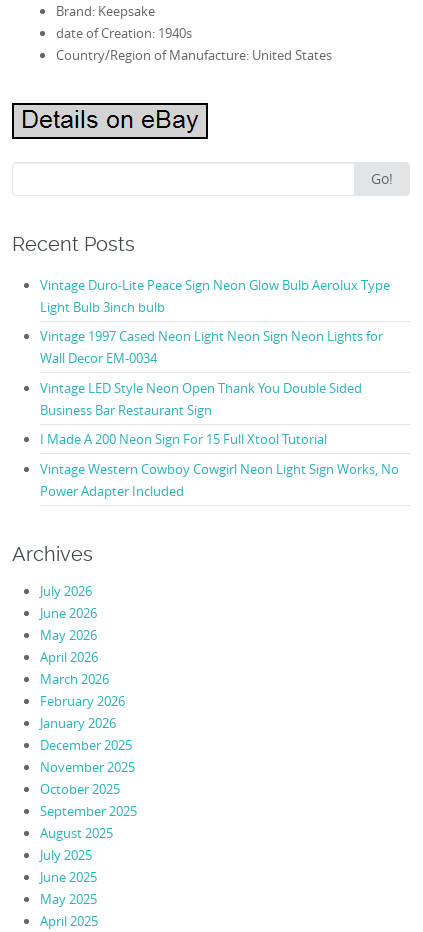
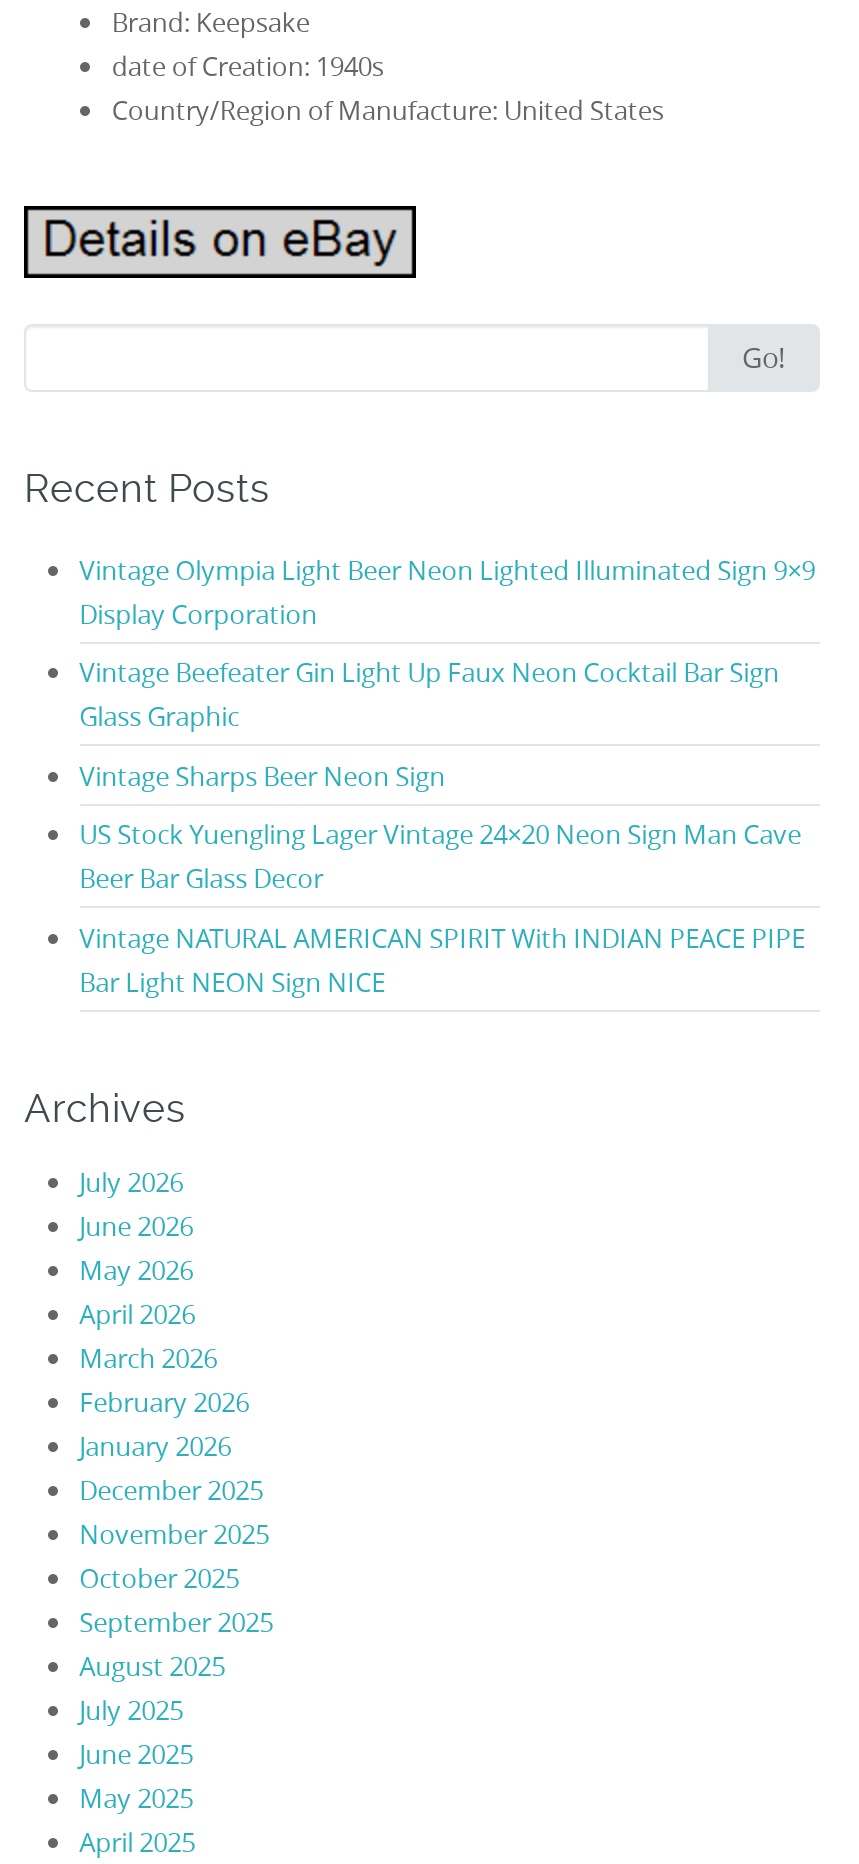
- Vintage Duro-Lite Peace Sign Neon Glow Bulb Aerolux Type
- Light Bulb 3inch bulb
+ Vintage Olympia Light Beer Neon Lighted Illuminated Sign 9×9
+ Display Corporation

- Vintage 1997 Cased Neon Light Neon Sign Neon Lights for
- Wall Decor EM-0034
+ Vintage Beefeater Gin Light Up Faux Neon Cocktail Bar Sign
+ Glass Graphic

- Vintage LED Style Neon Open Thank You Double Sided
- Business Bar Restaurant Sign
+ Vintage Sharps Beer Neon Sign

- I Made A 200 Neon Sign For 15 Full Xtool Tutorial
+ US Stock Yuengling Lager Vintage 24×20 Neon Sign Man Cave
+ Beer Bar Glass Decor

- Vintage Western Cowboy Cowgirl Neon Light Sign Works, No
- Power Adapter Included
+ Vintage NATURAL AMERICAN SPIRIT With INDIAN PEACE PIPE
+ Bar Light NEON Sign NICE
